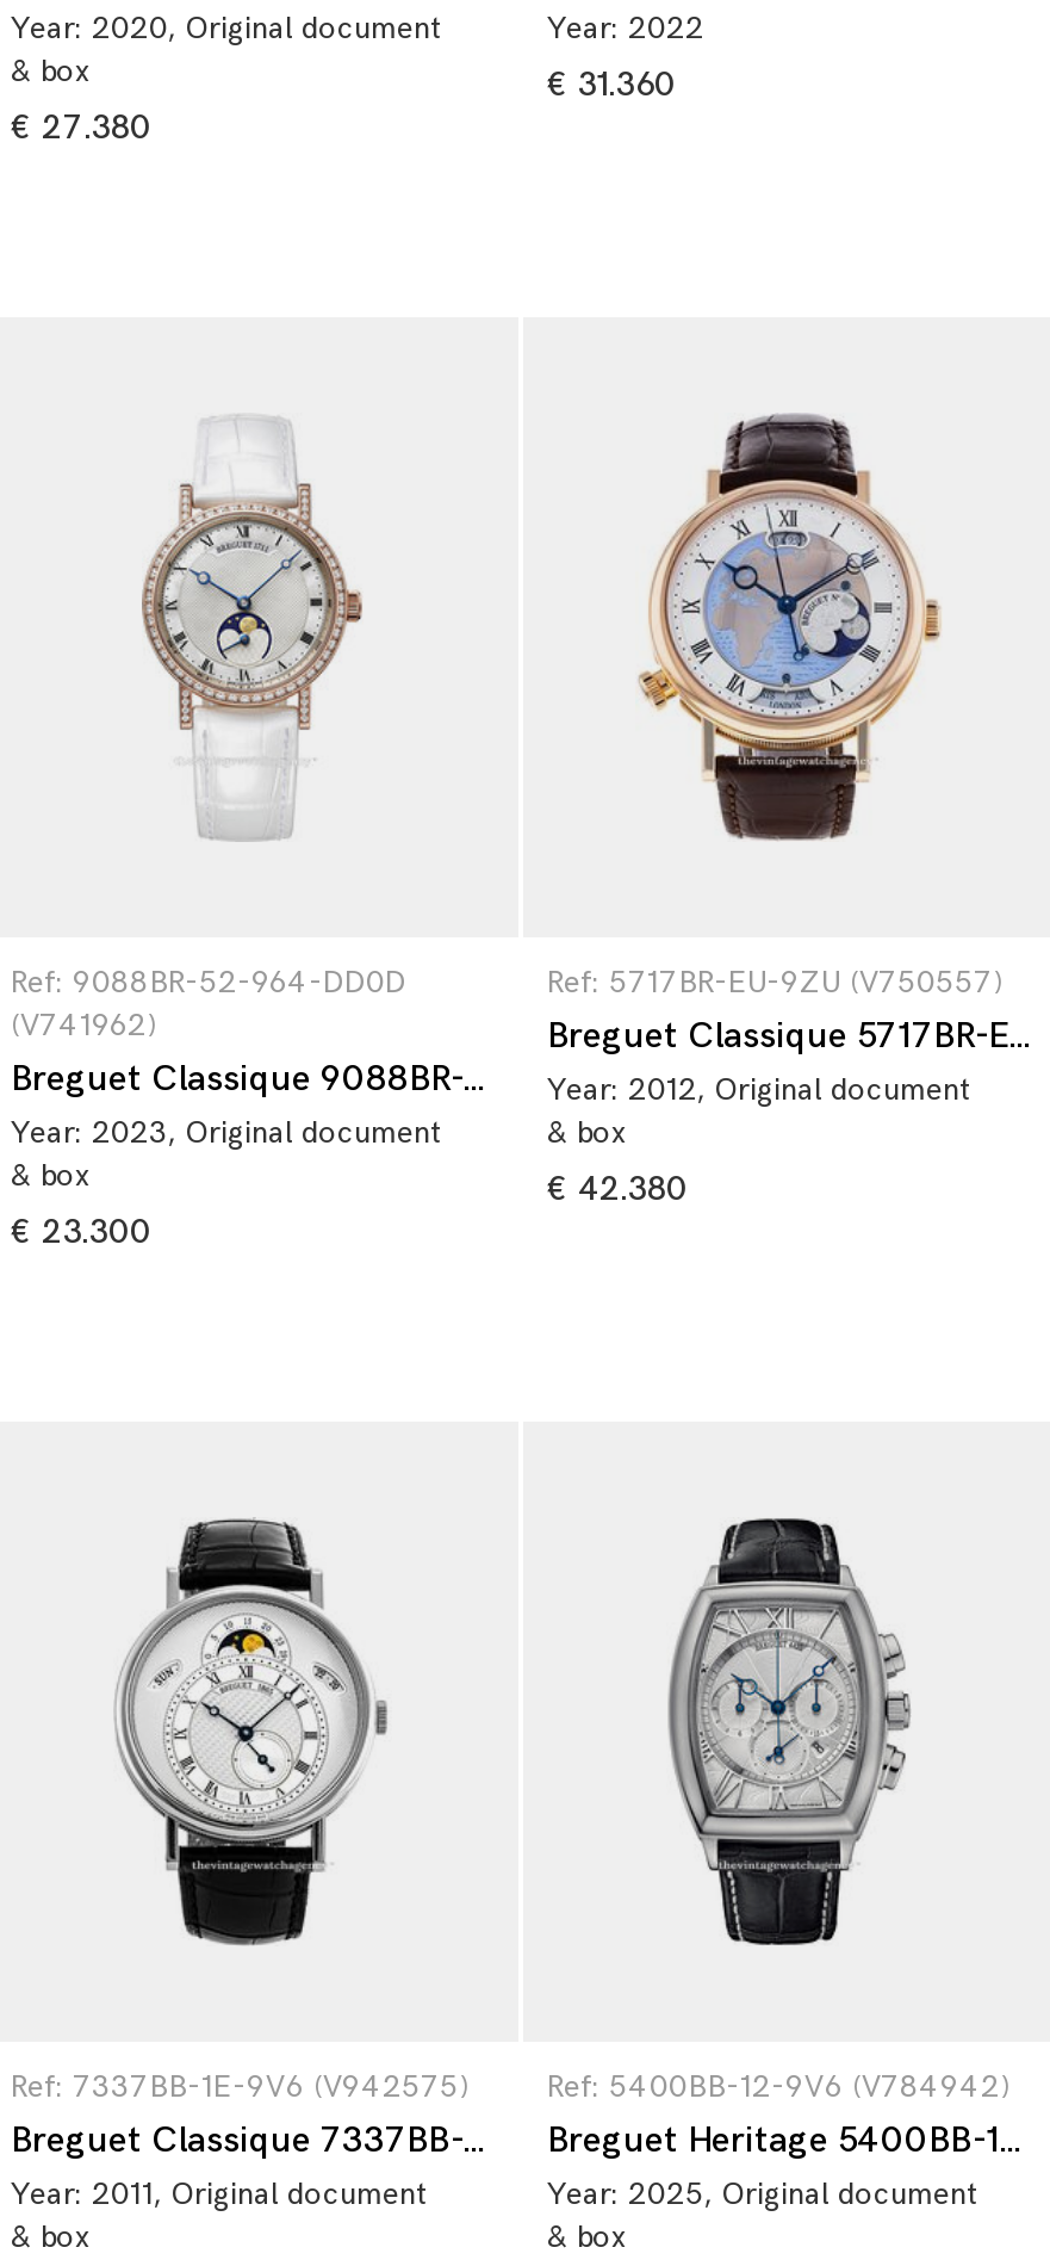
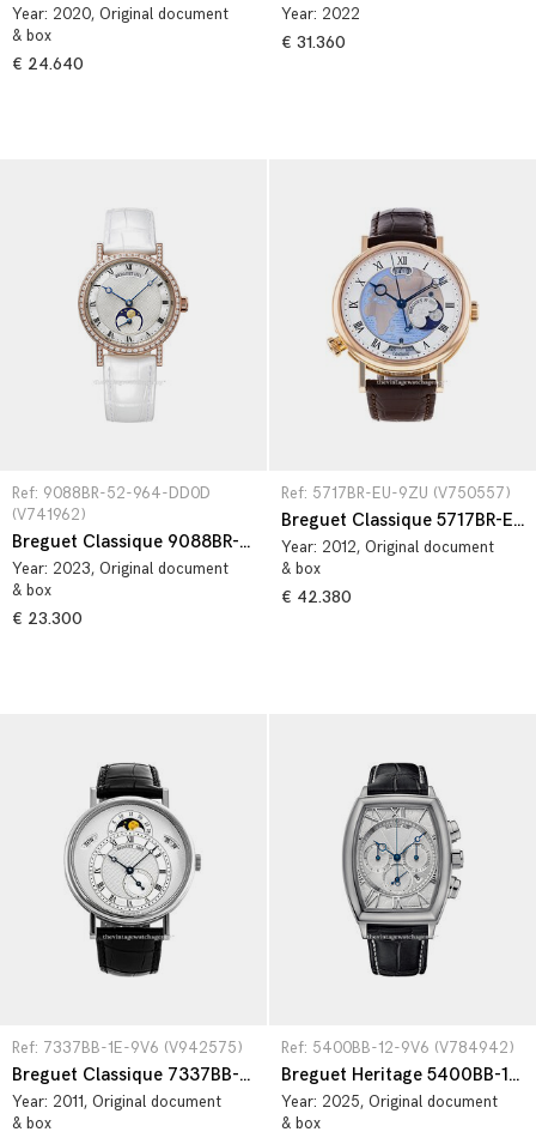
- € 27.380
+ € 24.640
